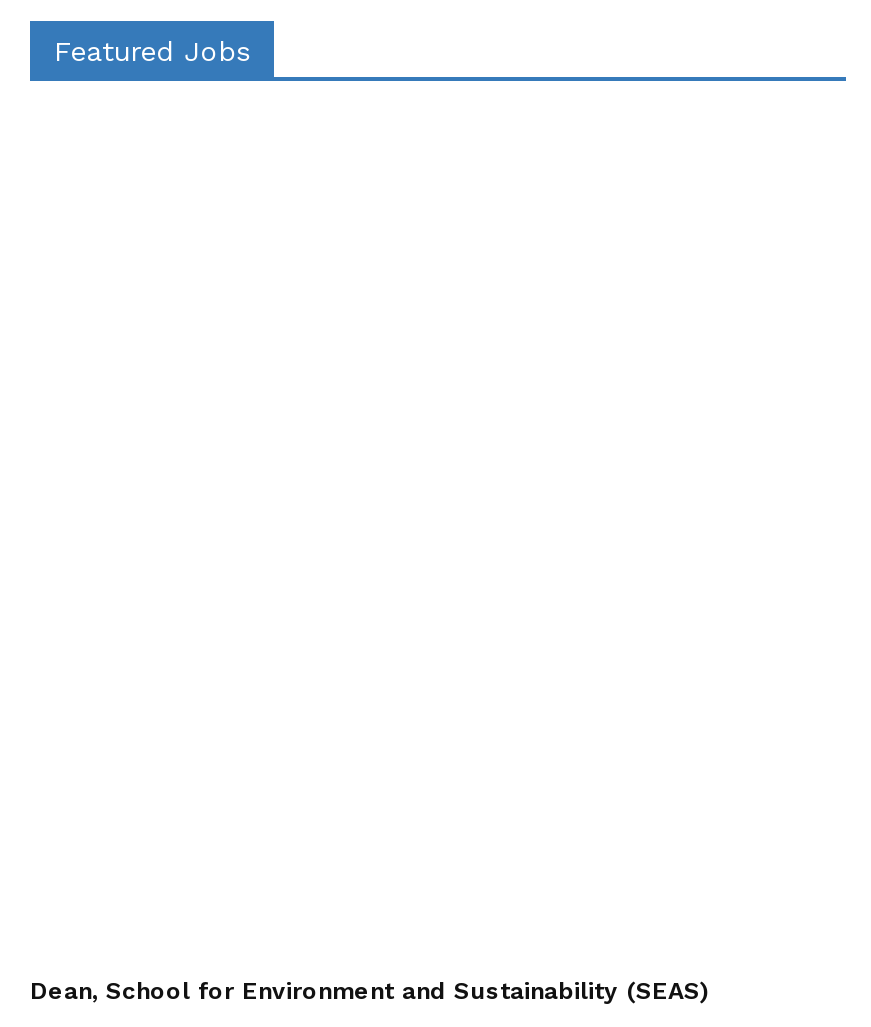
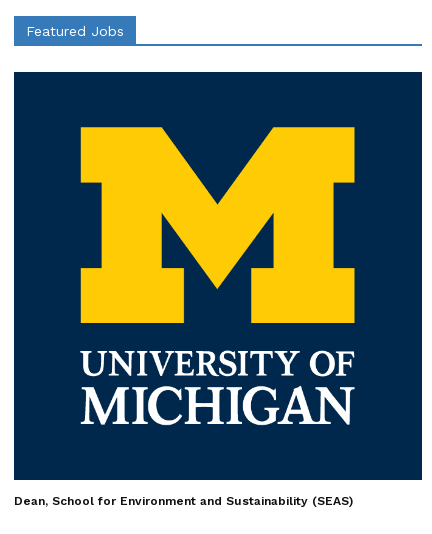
+ [image]
